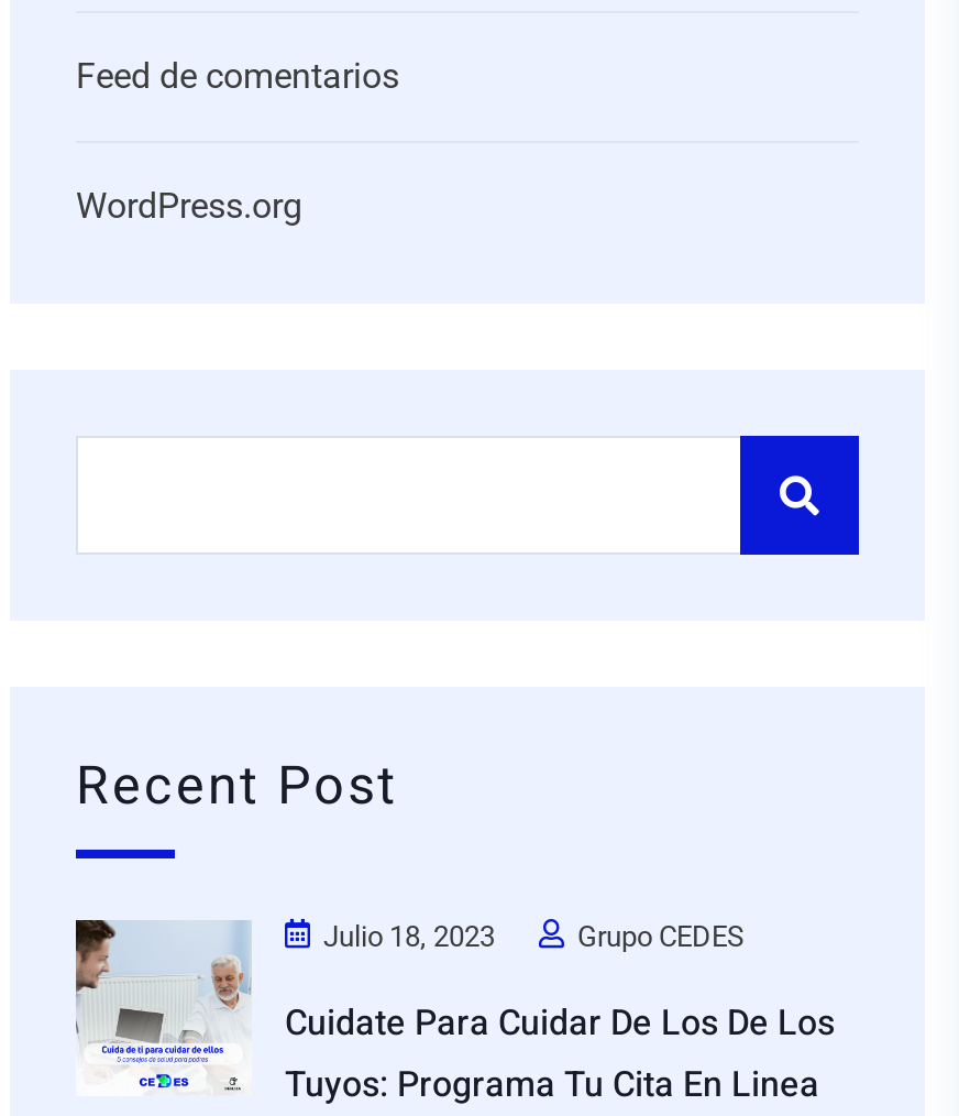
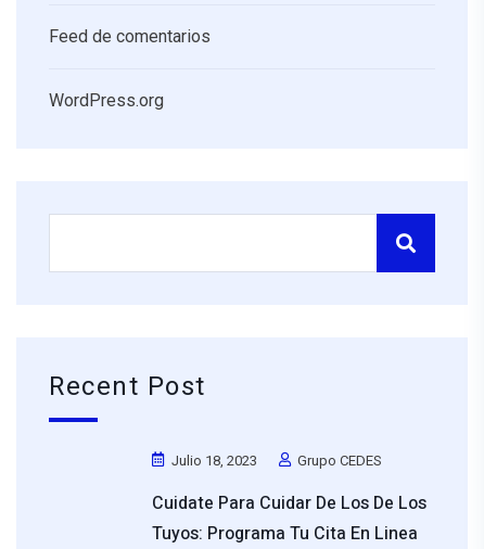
- [image]
